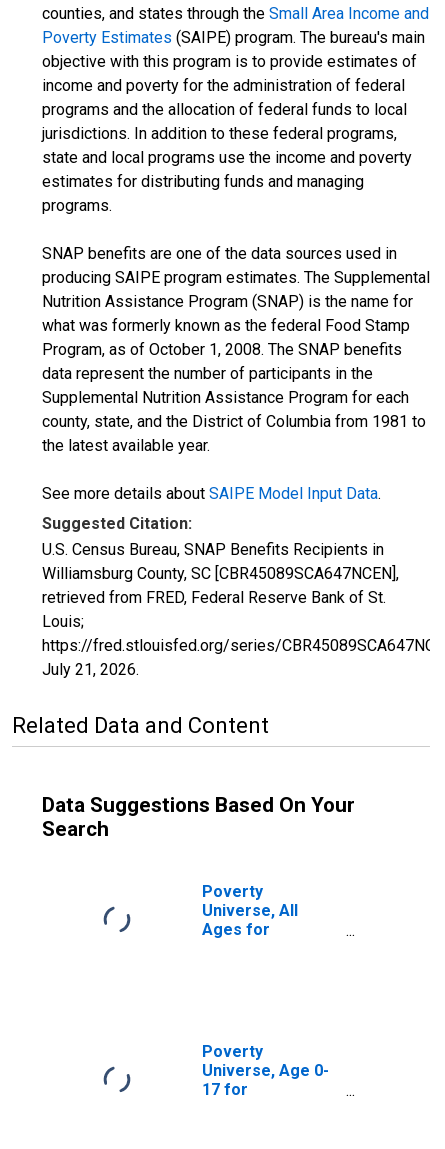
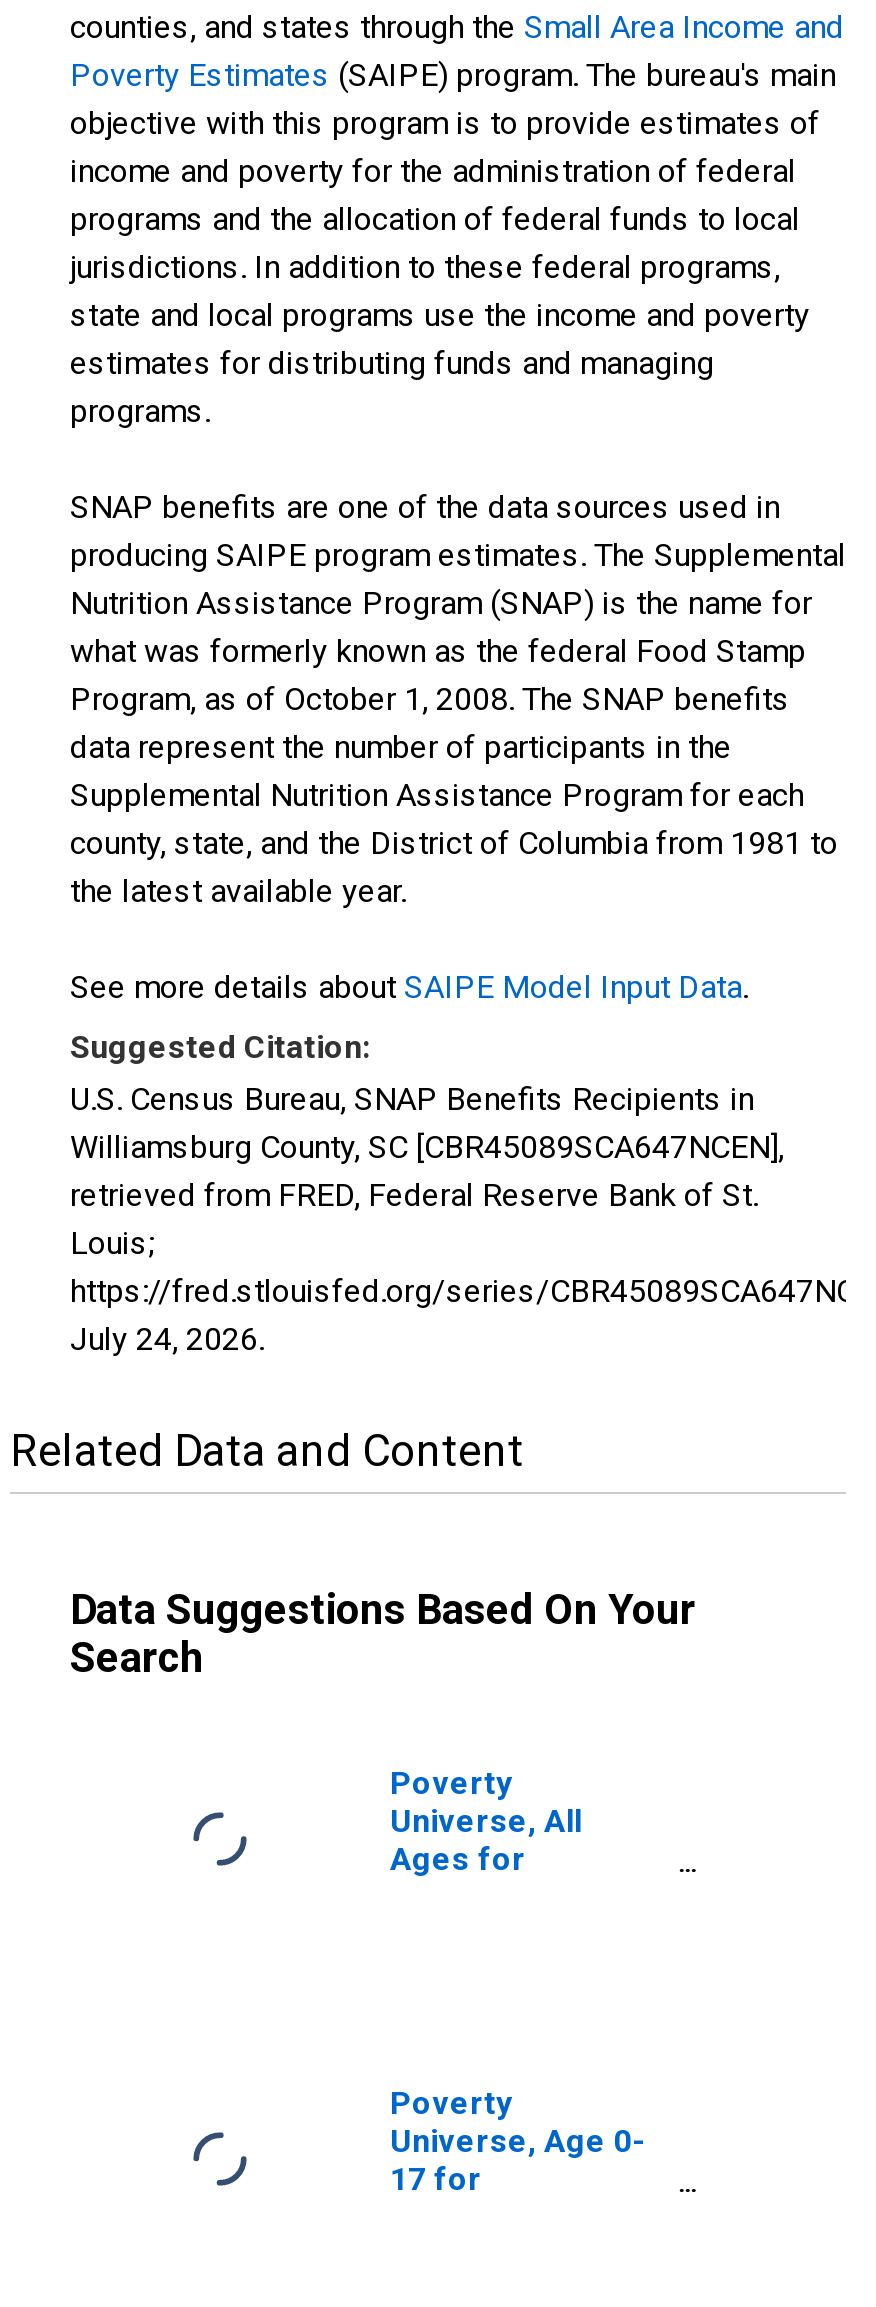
- July 21, 2026.
+ July 24, 2026.
